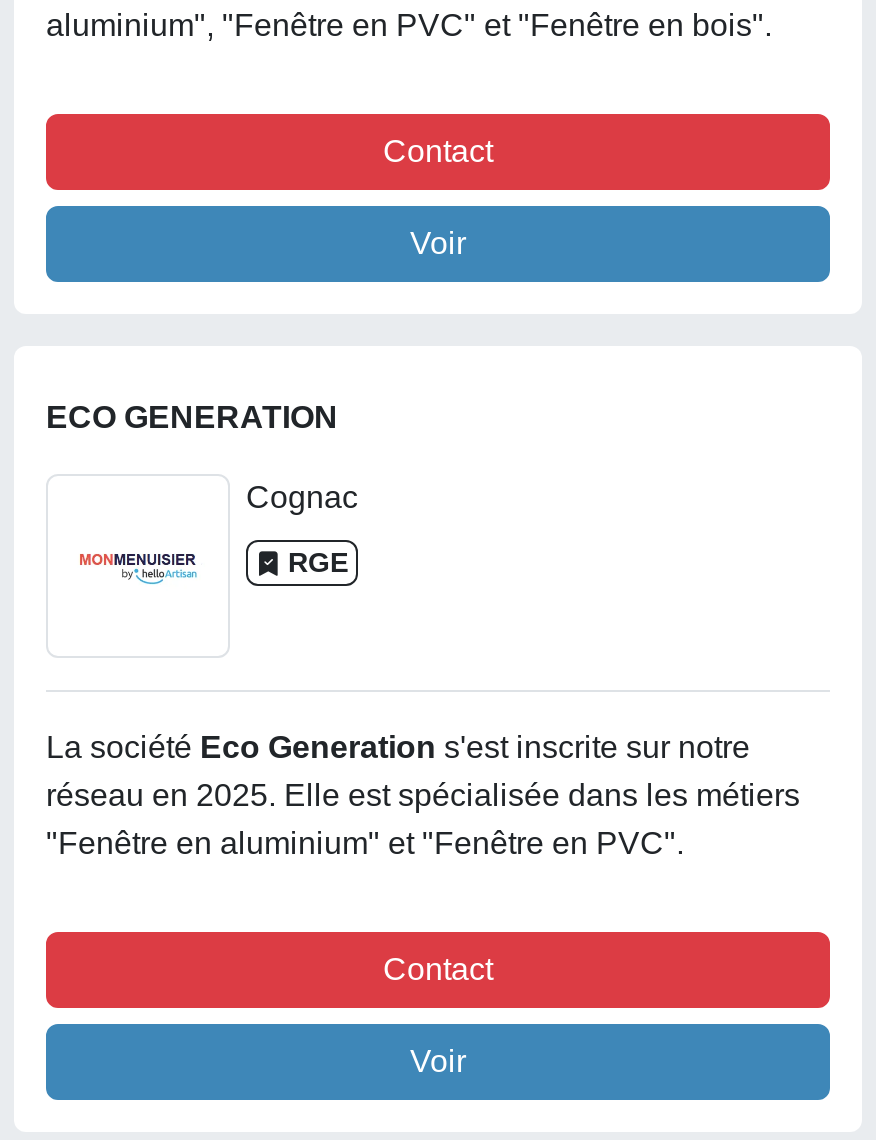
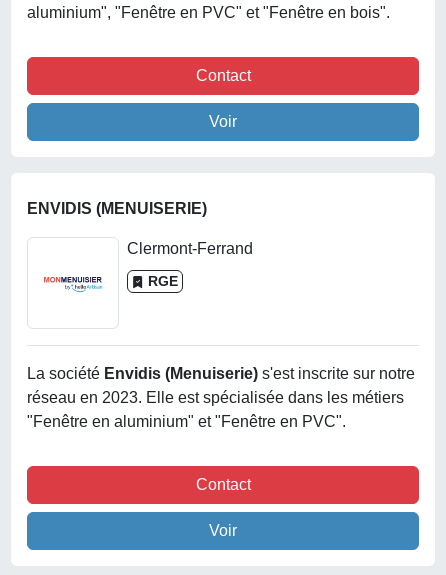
- ECO GENERATION
+ ENVIDIS (MENUISERIE)

- Cognac
+ Clermont-Ferrand

- La société Eco Generation s'est inscrite sur notre
+ La société Envidis (menuiserie) s'est inscrite sur notre

- réseau en 2025. Elle est spécialisée dans les métiers
+ réseau en 2023. Elle est spécialisée dans les métiers
